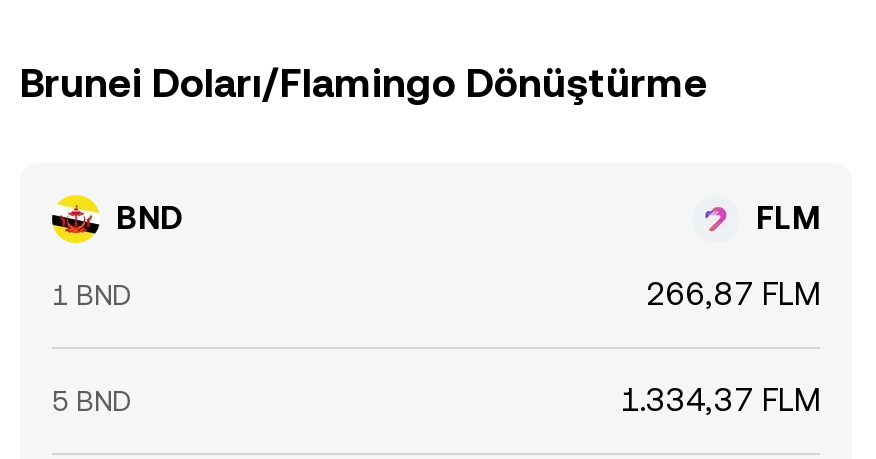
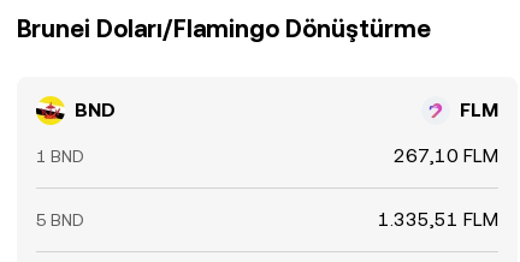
- 266,87 FLM
+ 267,10 FLM

- 1.334,37 FLM
+ 1.335,51 FLM
